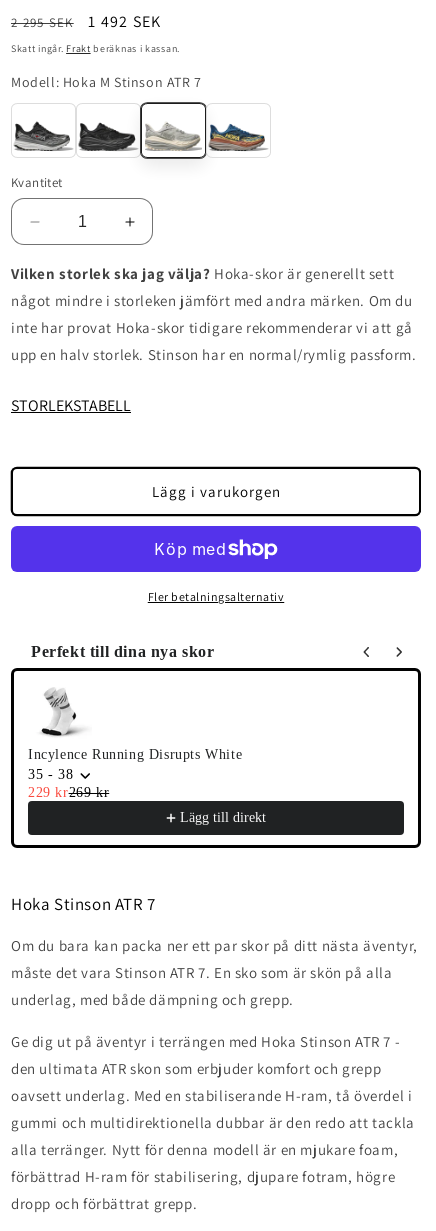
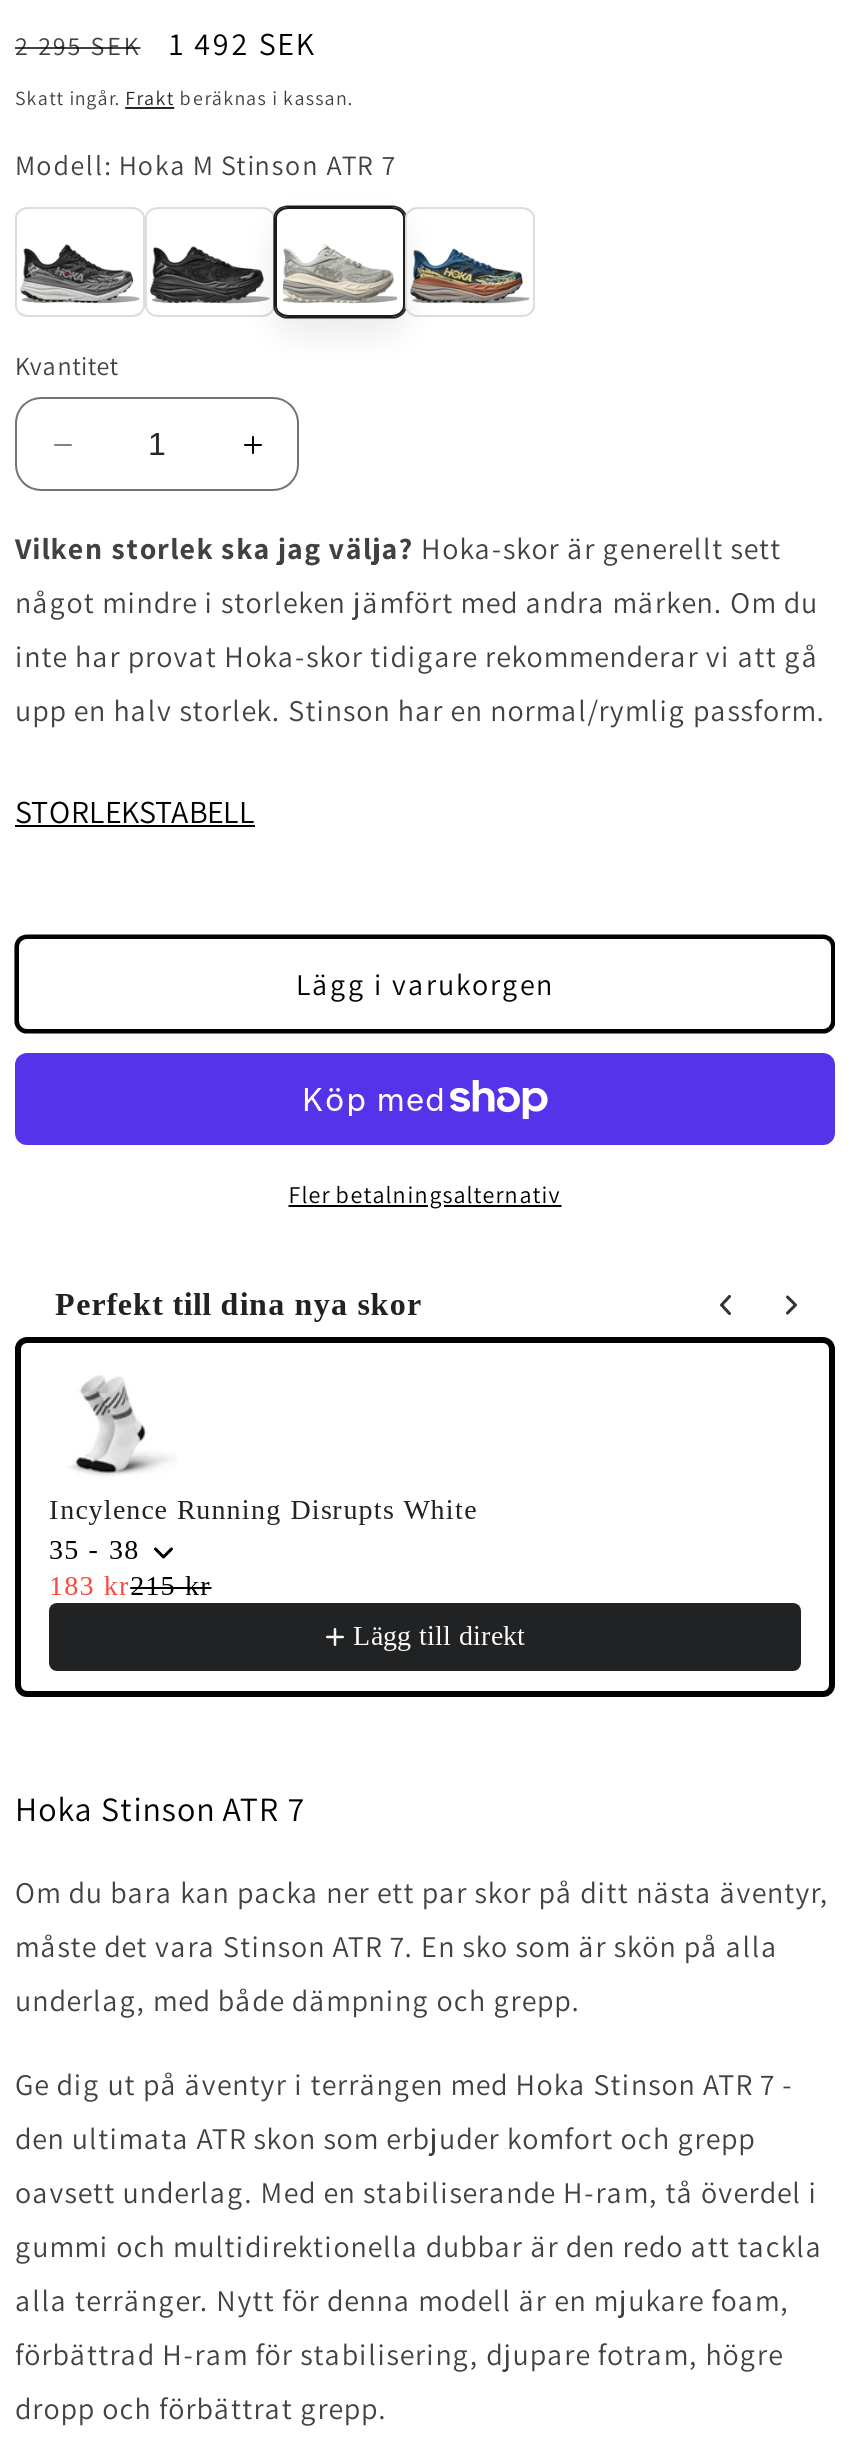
- 229 kr269 kr
+ 183 kr215 kr
